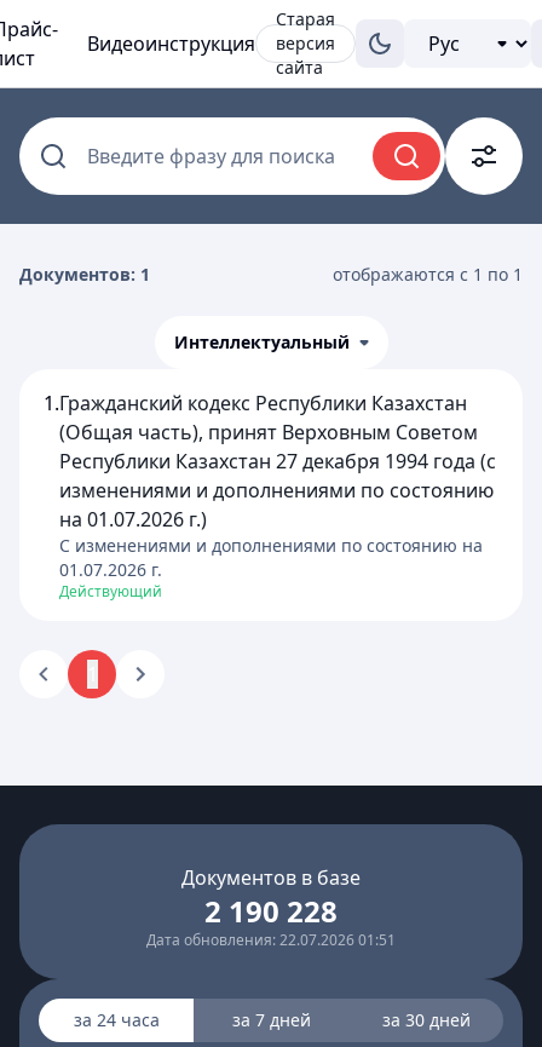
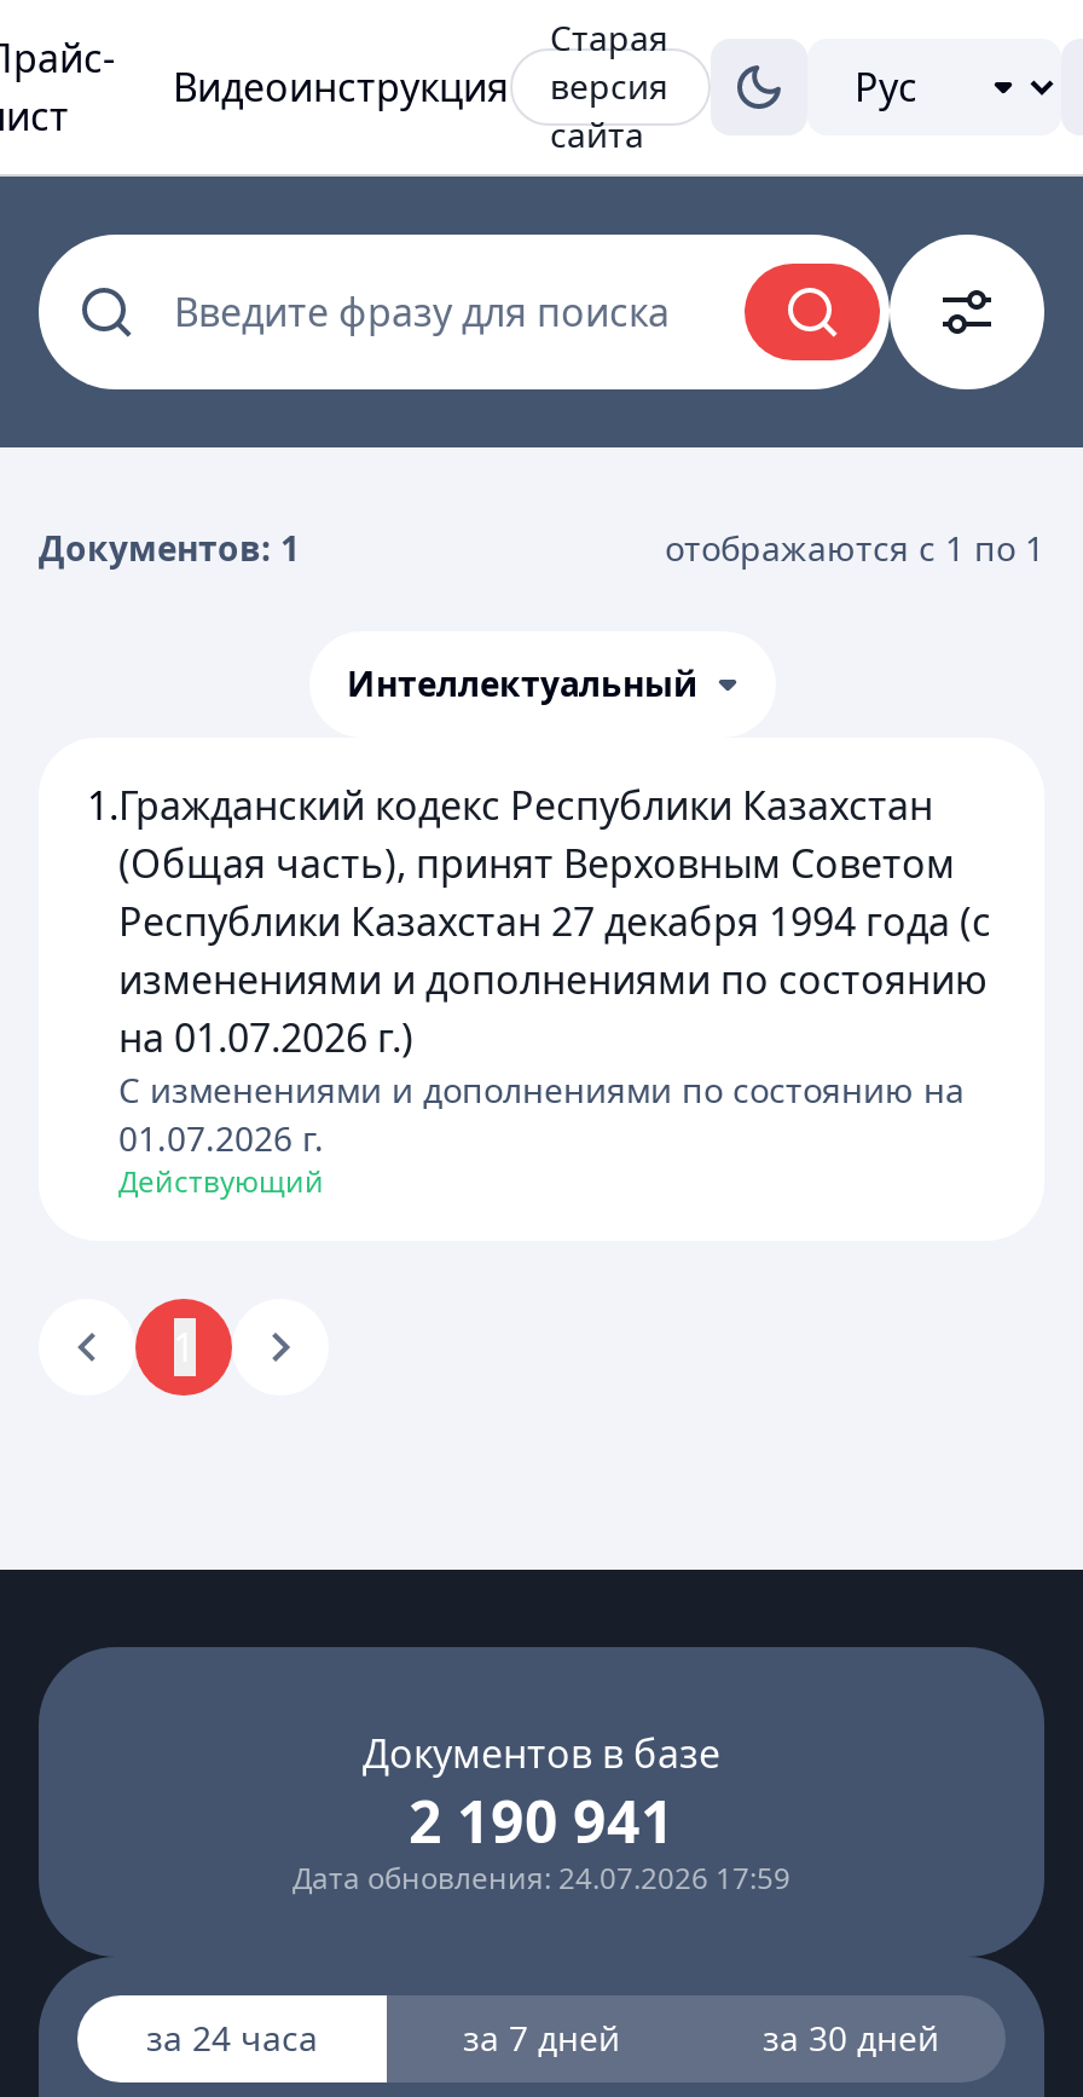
- 2 190 228
+ 2 190 941

- Дата обновления: 22.07.2026 01:51
+ Дата обновления: 24.07.2026 17:59
